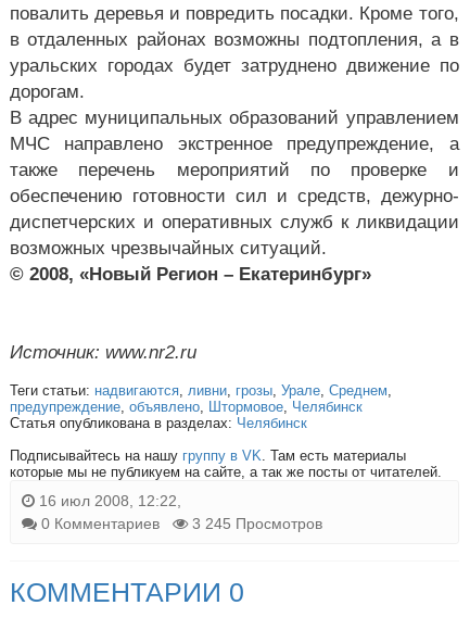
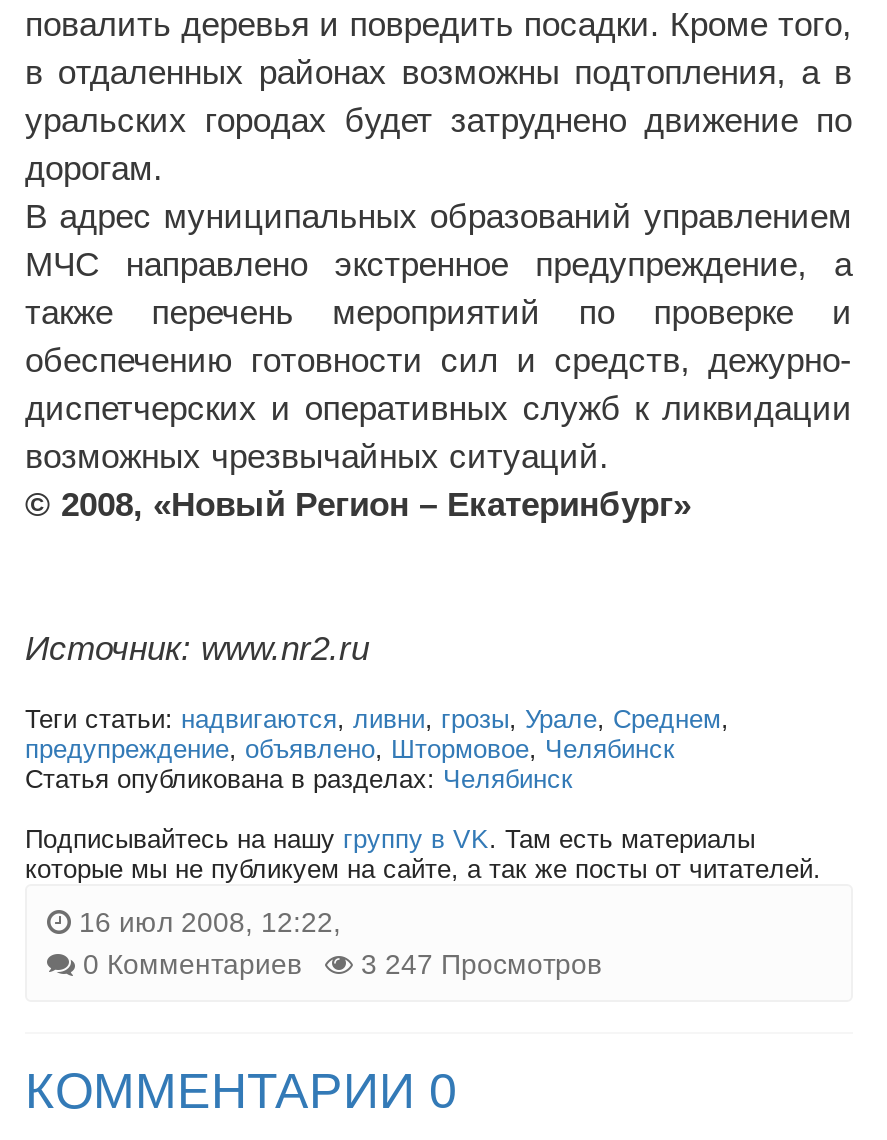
- 0 Комментариев 3 245 Просмотров
+ 0 Комментариев 3 247 Просмотров
